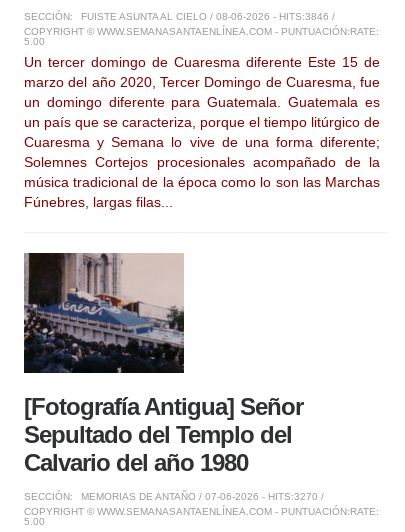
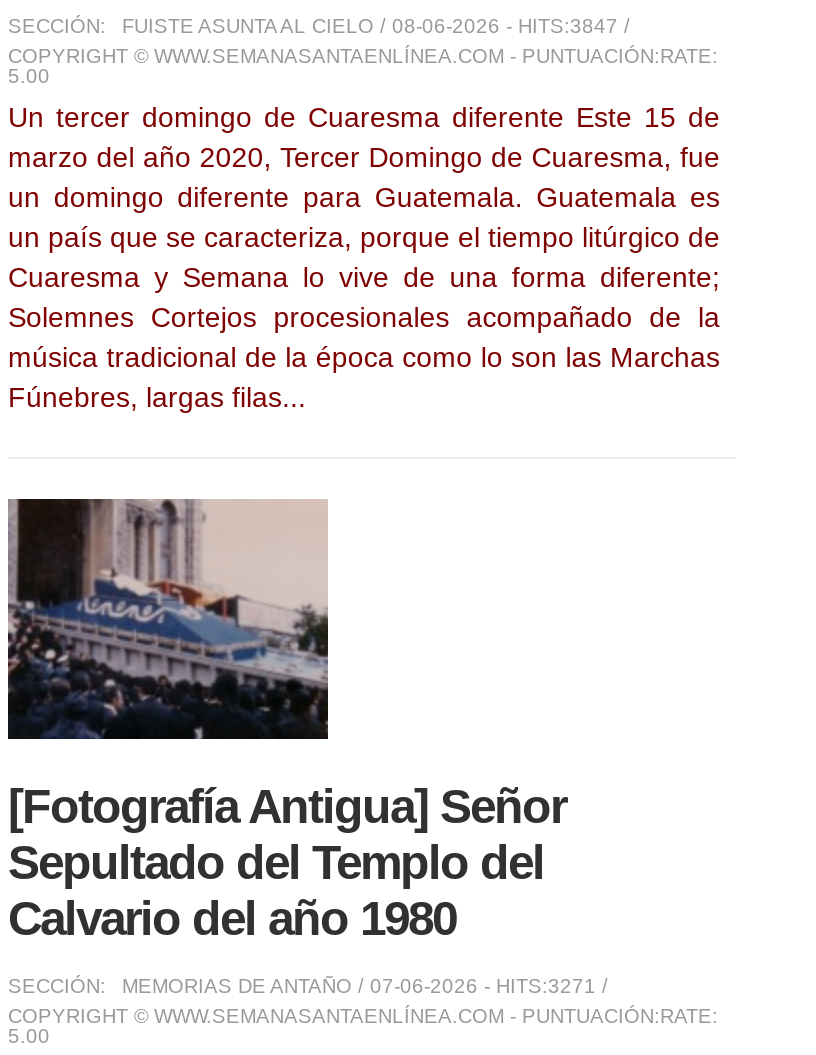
- FUISTE ASUNTA AL CIELO / 08-06-2026 - HITS:3846 /
+ FUISTE ASUNTA AL CIELO / 08-06-2026 - HITS:3847 /

- MEMORIAS DE ANTAÑO / 07-06-2026 - HITS:3270 /
+ MEMORIAS DE ANTAÑO / 07-06-2026 - HITS:3271 /
